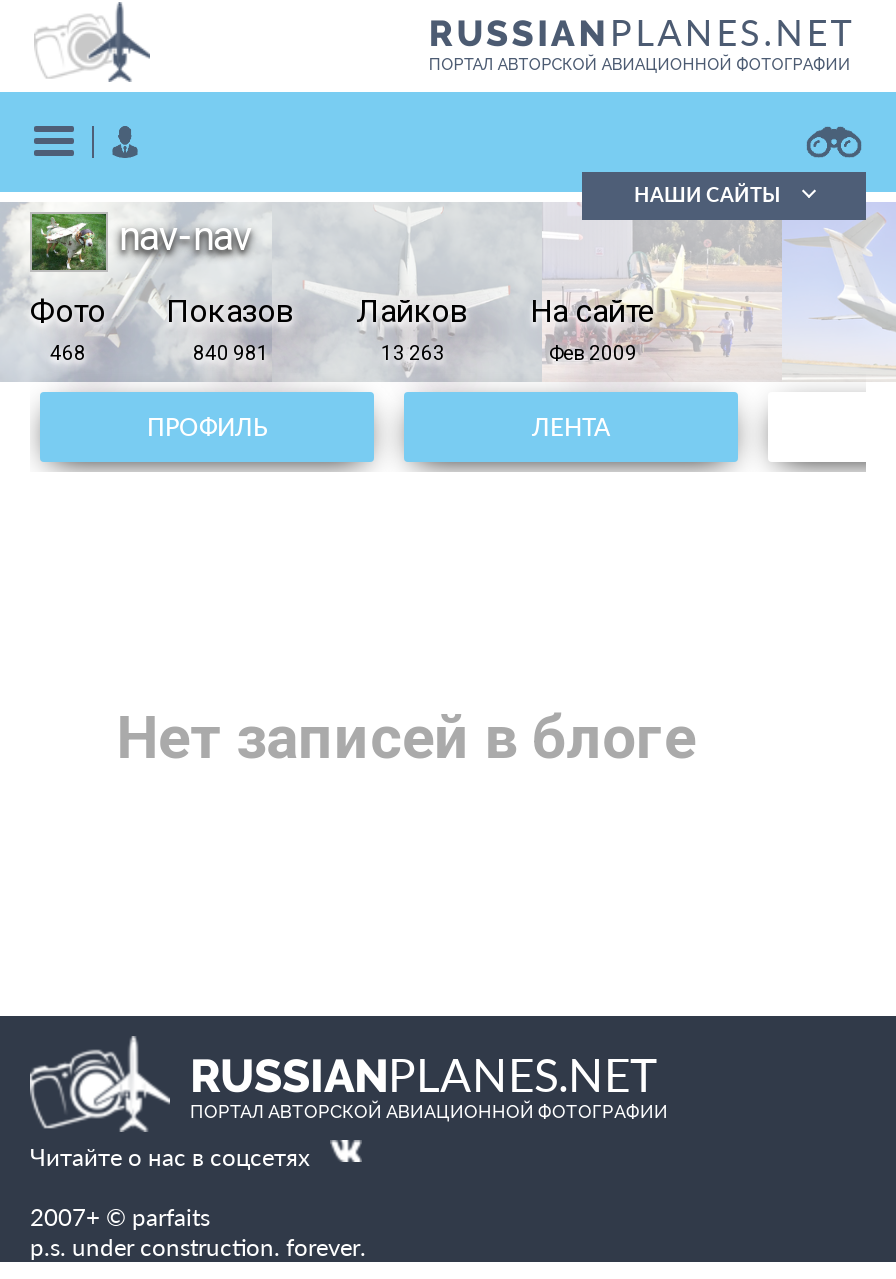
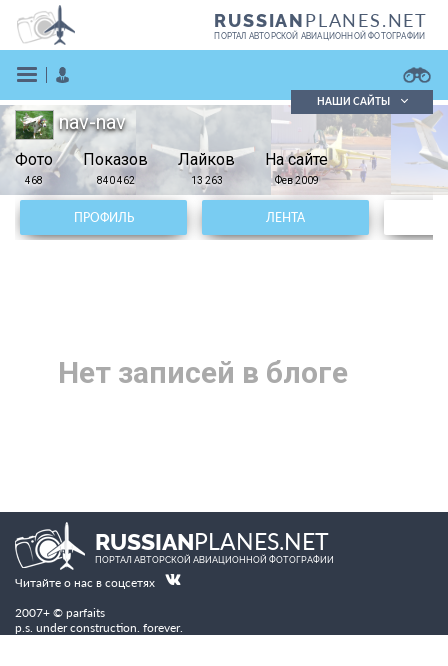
- 840 981
+ 840 462
